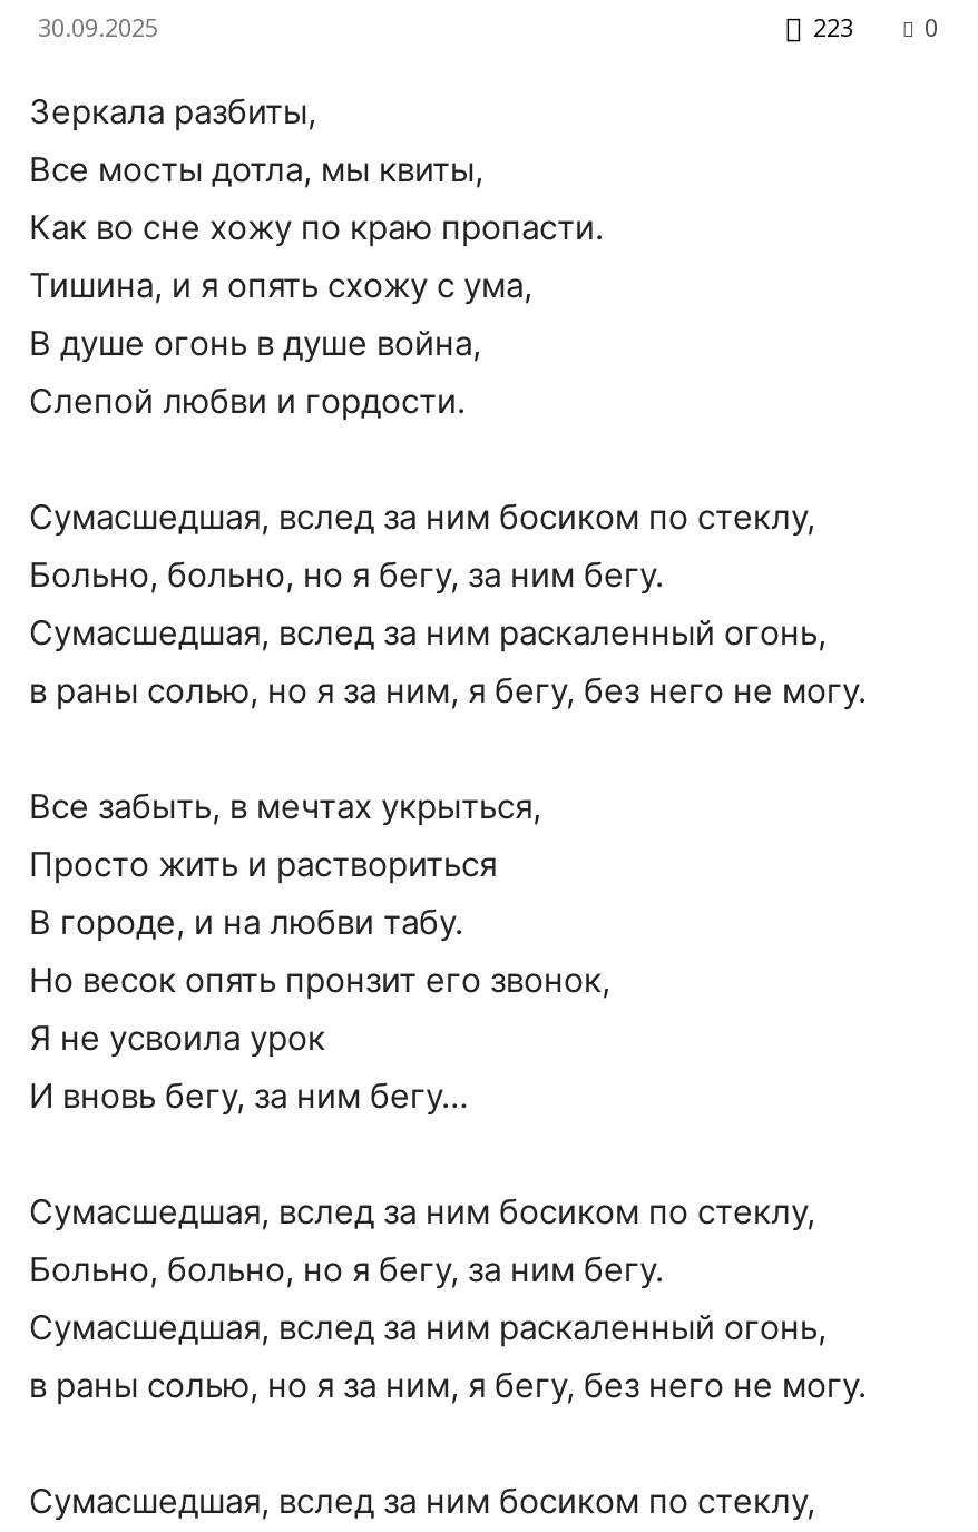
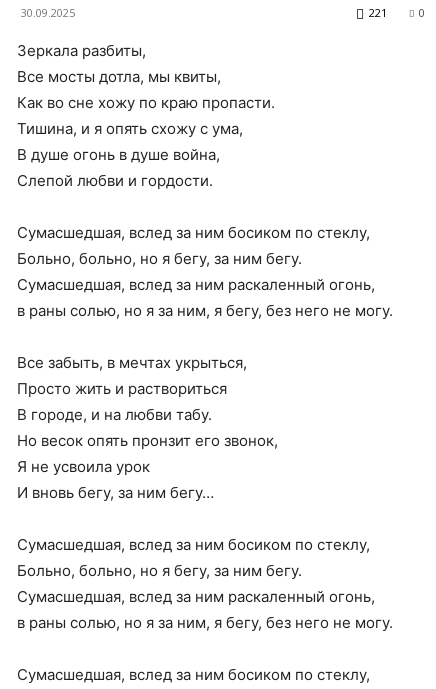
- 223
+ 221
